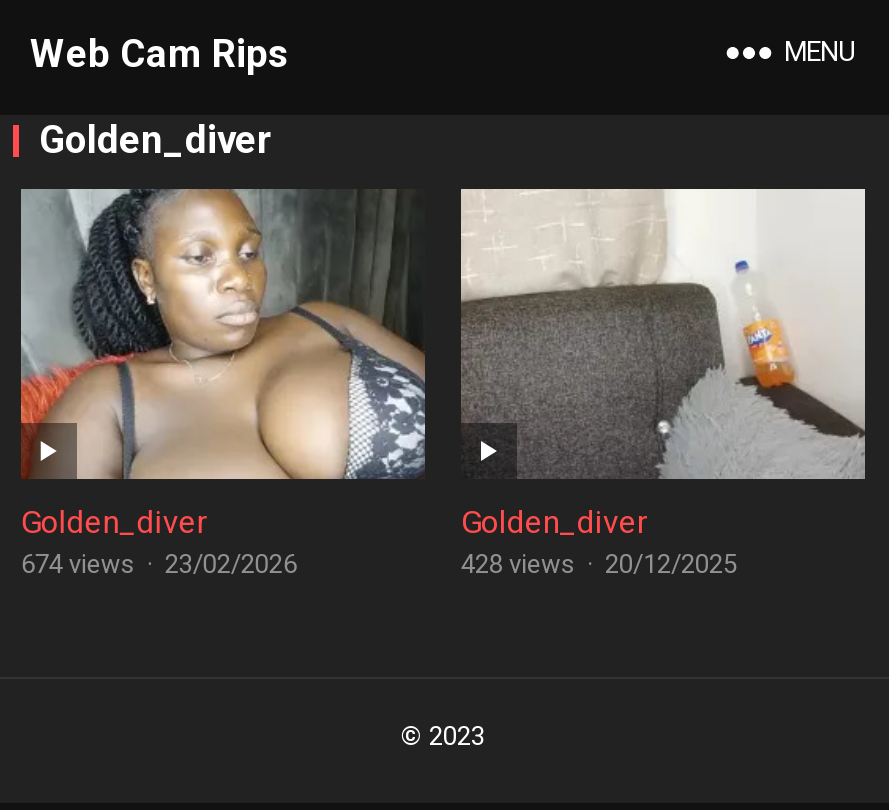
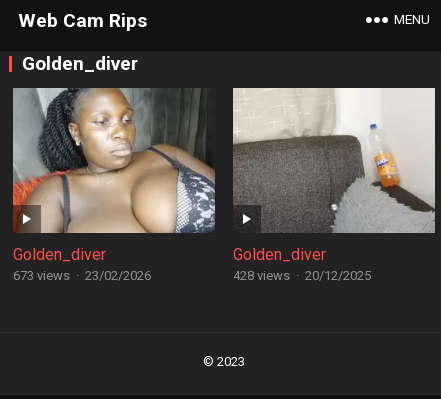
- 674 views · 23/02/2026
+ 673 views · 23/02/2026
